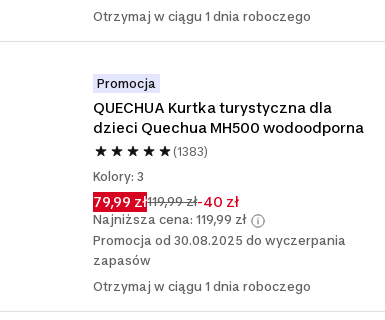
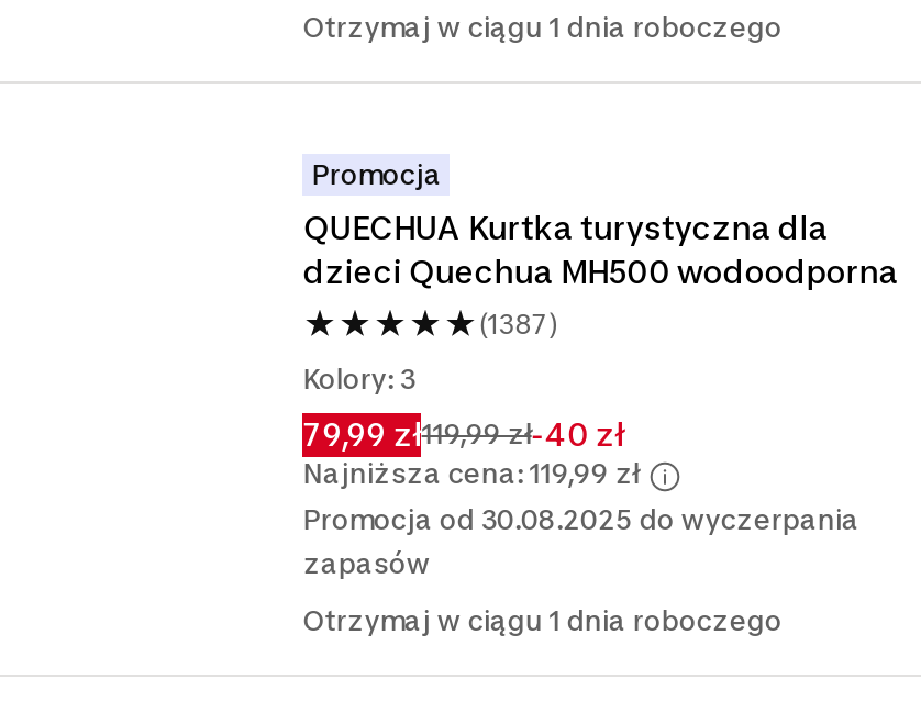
- (1383)
+ (1387)
